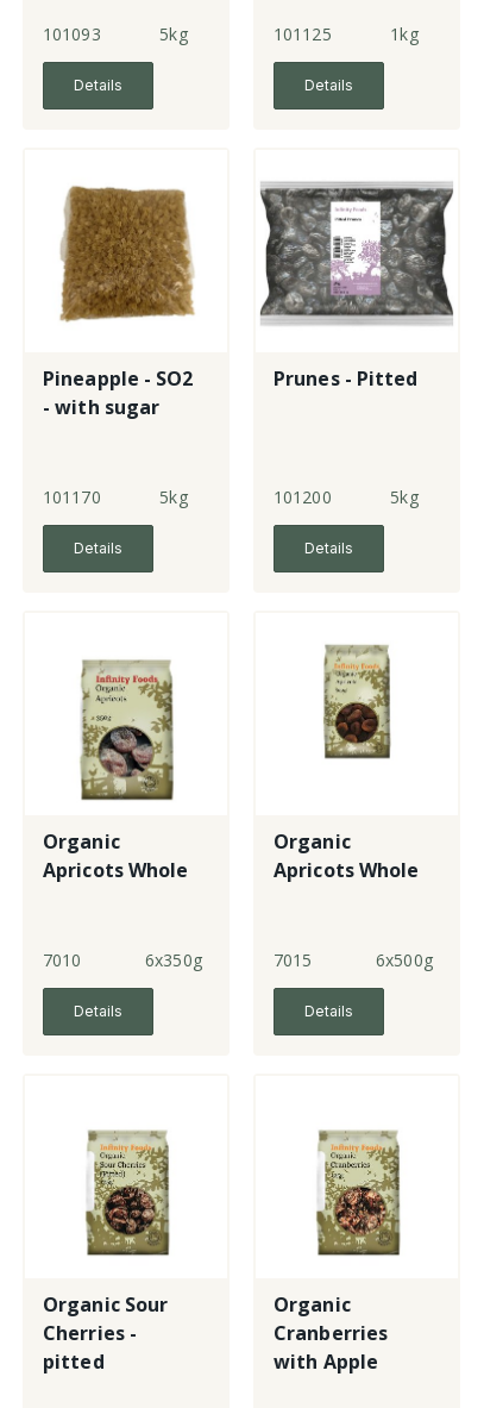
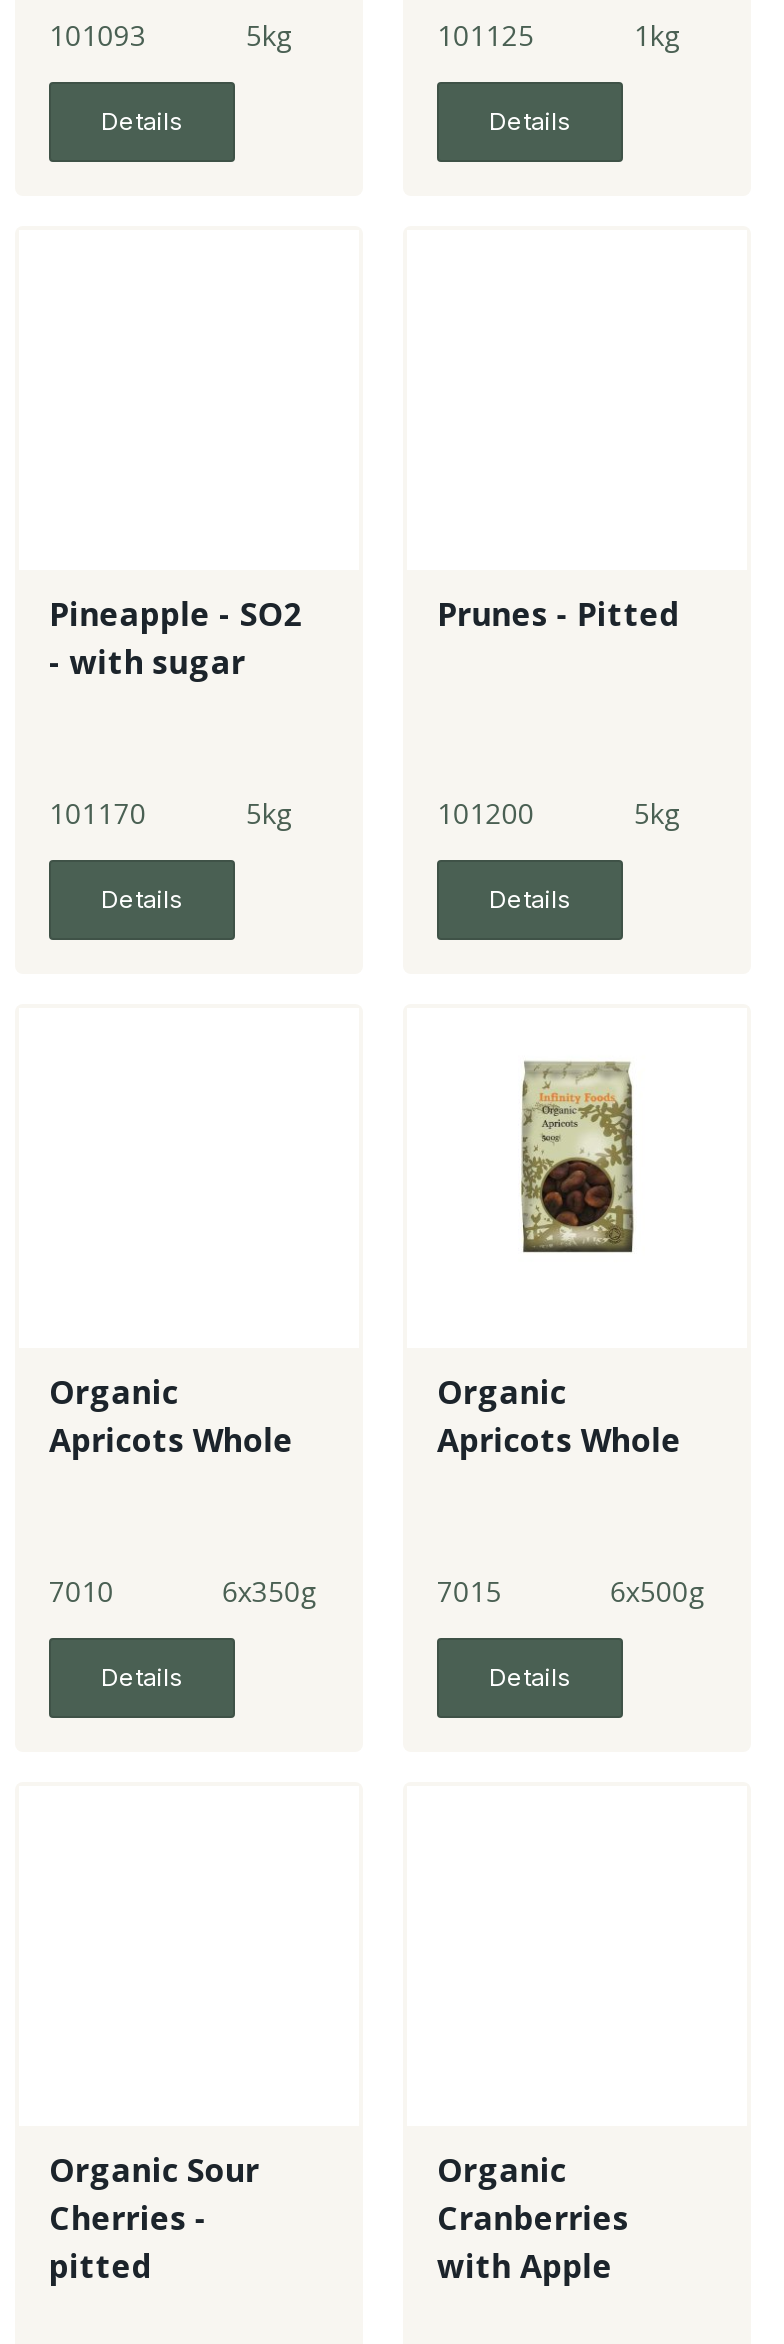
- [image]

- [image]

- [image]

- [image]

- [image]
